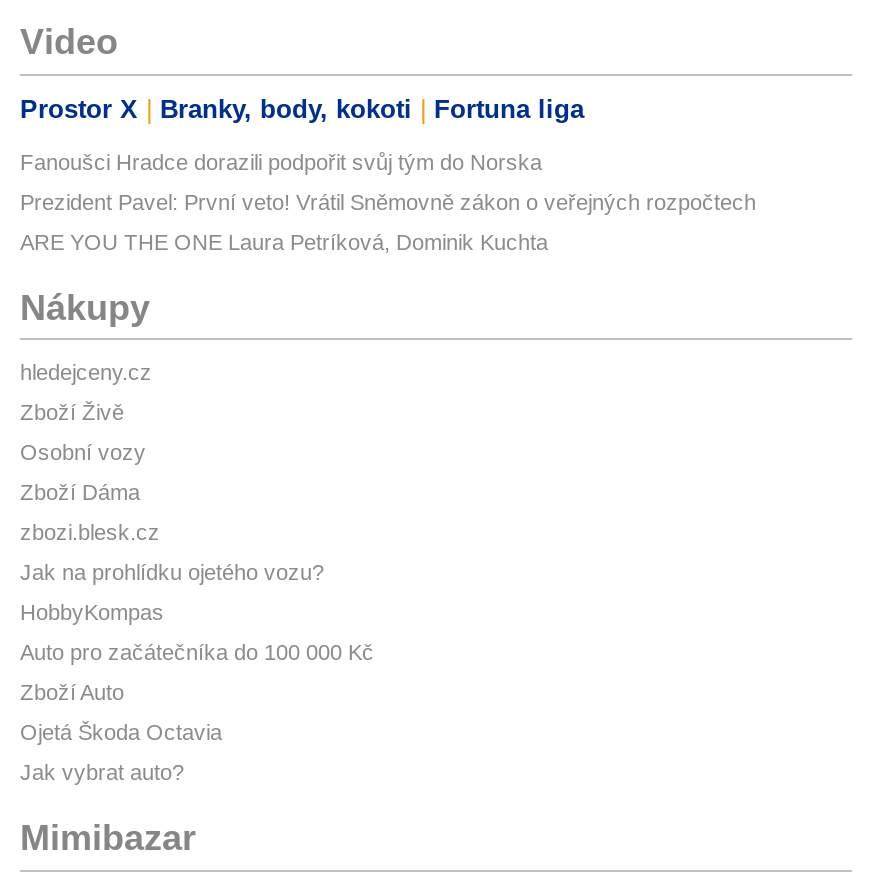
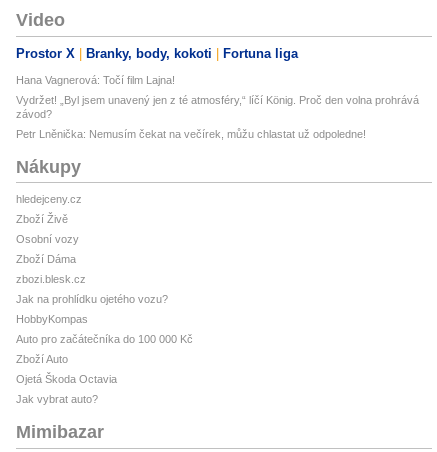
- Fanoušci Hradce dorazili podpořit svůj tým do Norska
+ Hana Vagnerová: Točí film Lajna!

- Prezident Pavel: První veto! Vrátil Sněmovně zákon o veřejných rozpočtech
+ Vydržet! „Byl jsem unavený jen z té atmosféry,“ líčí König. Proč den volna prohrává
+ závod?

- ARE YOU THE ONE Laura Petríková, Dominik Kuchta
+ Petr Lněnička: Nemusím čekat na večírek, můžu chlastat už odpoledne!
